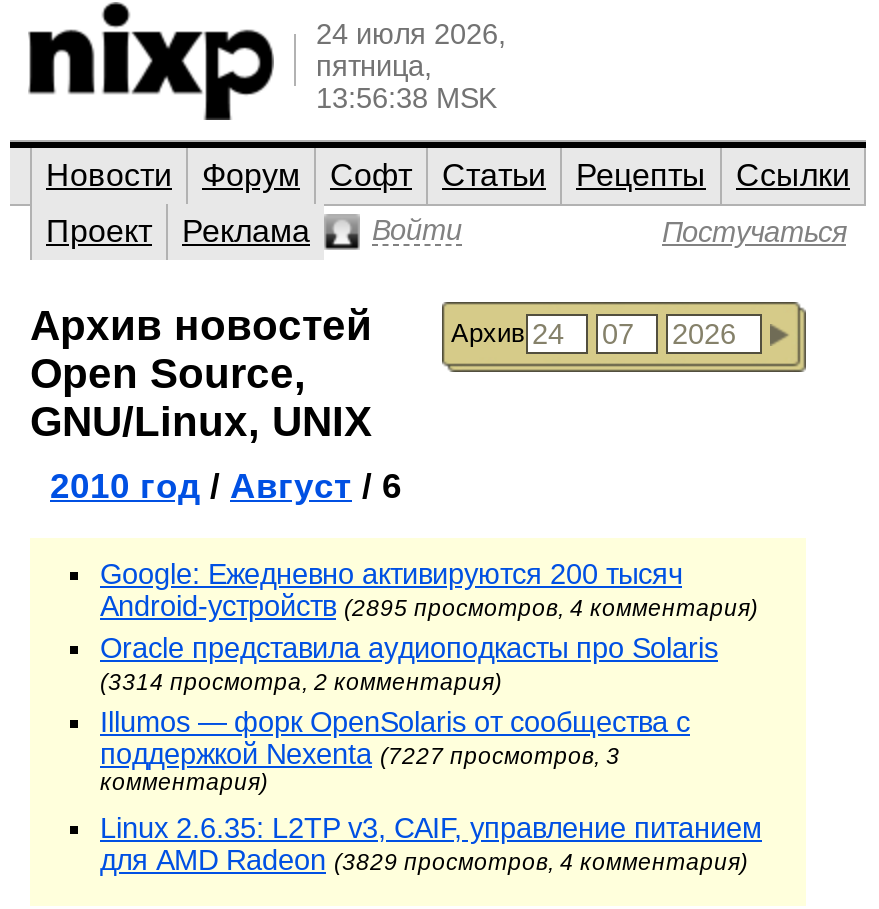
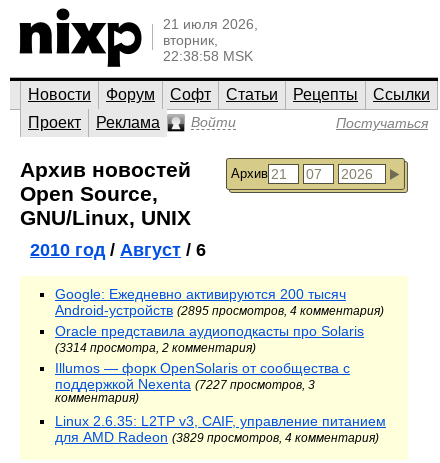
- 24 июля 2026,
- пятница,
- 13:56:38 MSK
+ 21 июля 2026,
+ вторник,
+ 22:38:58 MSK
